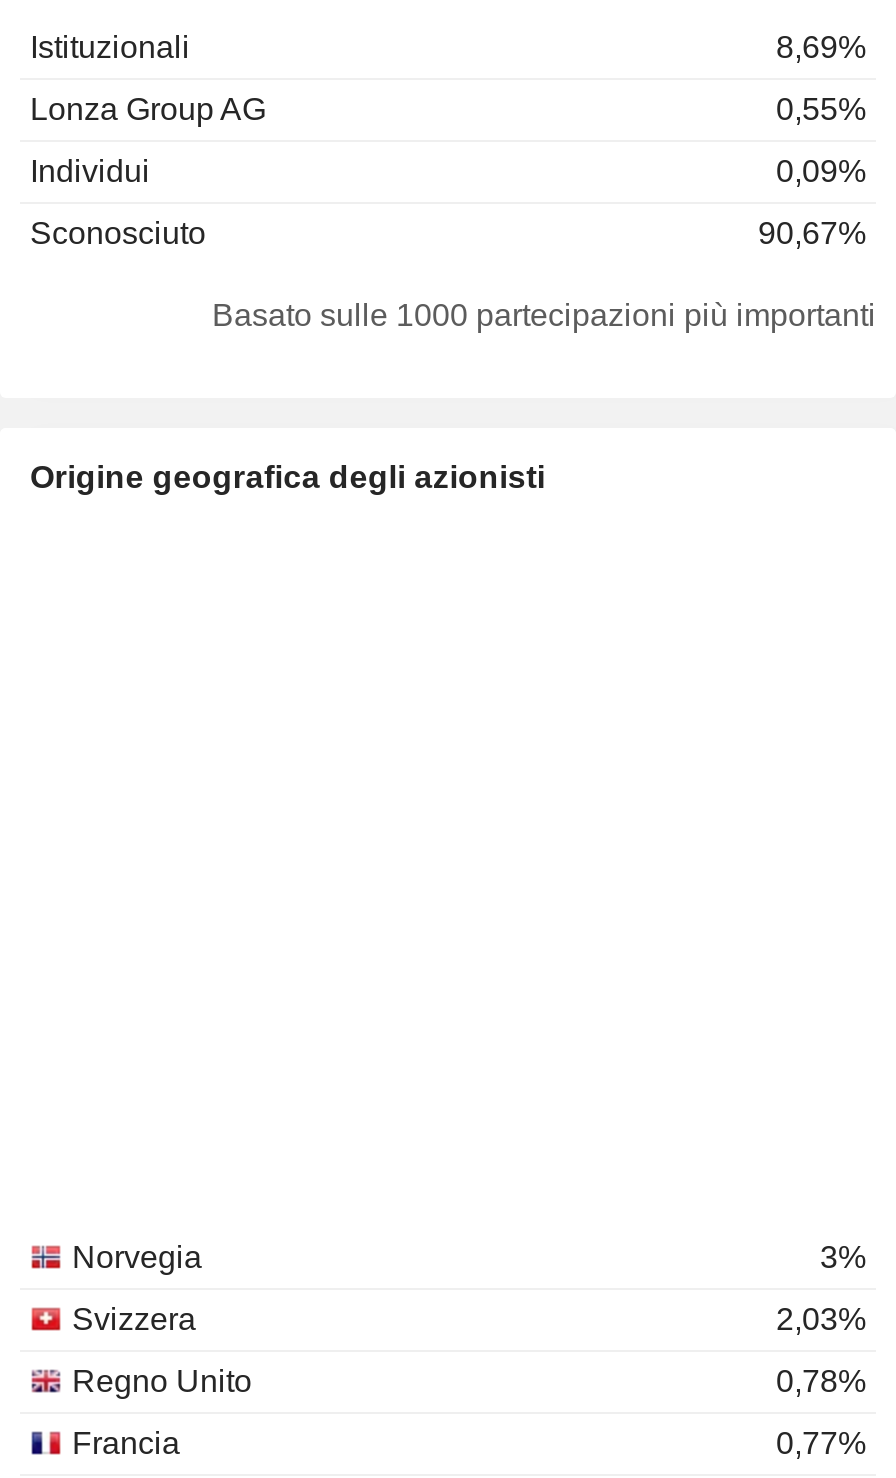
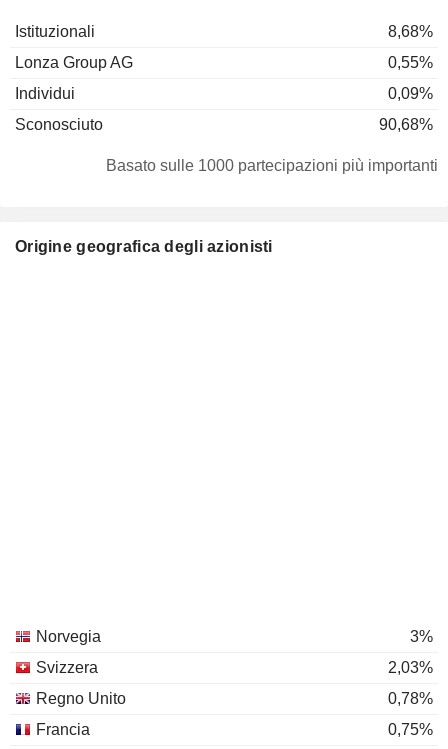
- 8,69%
+ 8,68%

- 90,67%
+ 90,68%

- 0,77%
+ 0,75%
